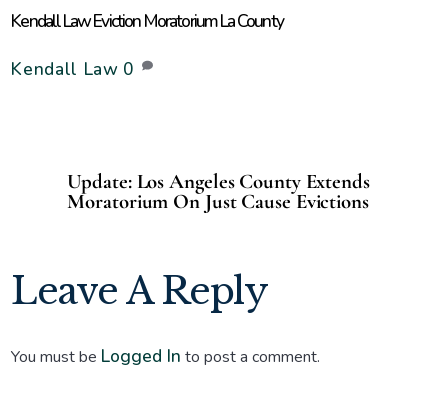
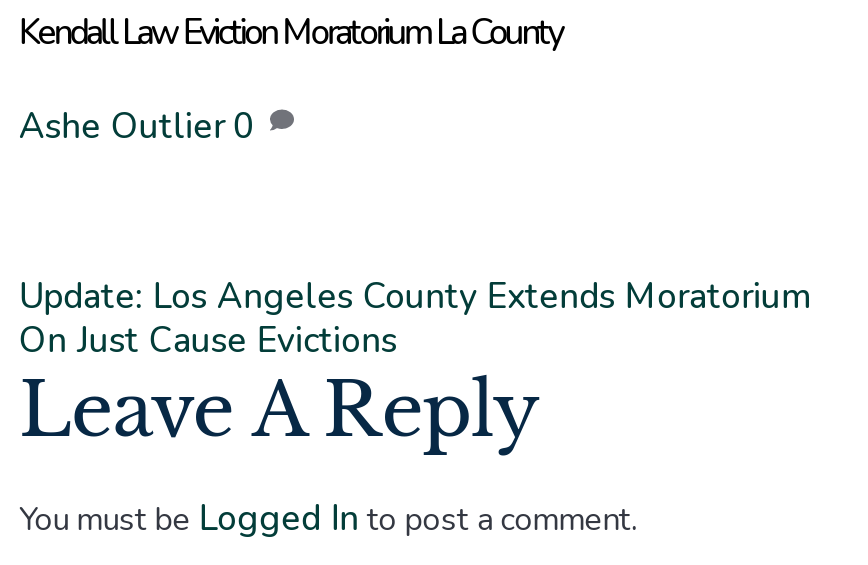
- Kendall Law 0
+ Ashe Outlier 0
